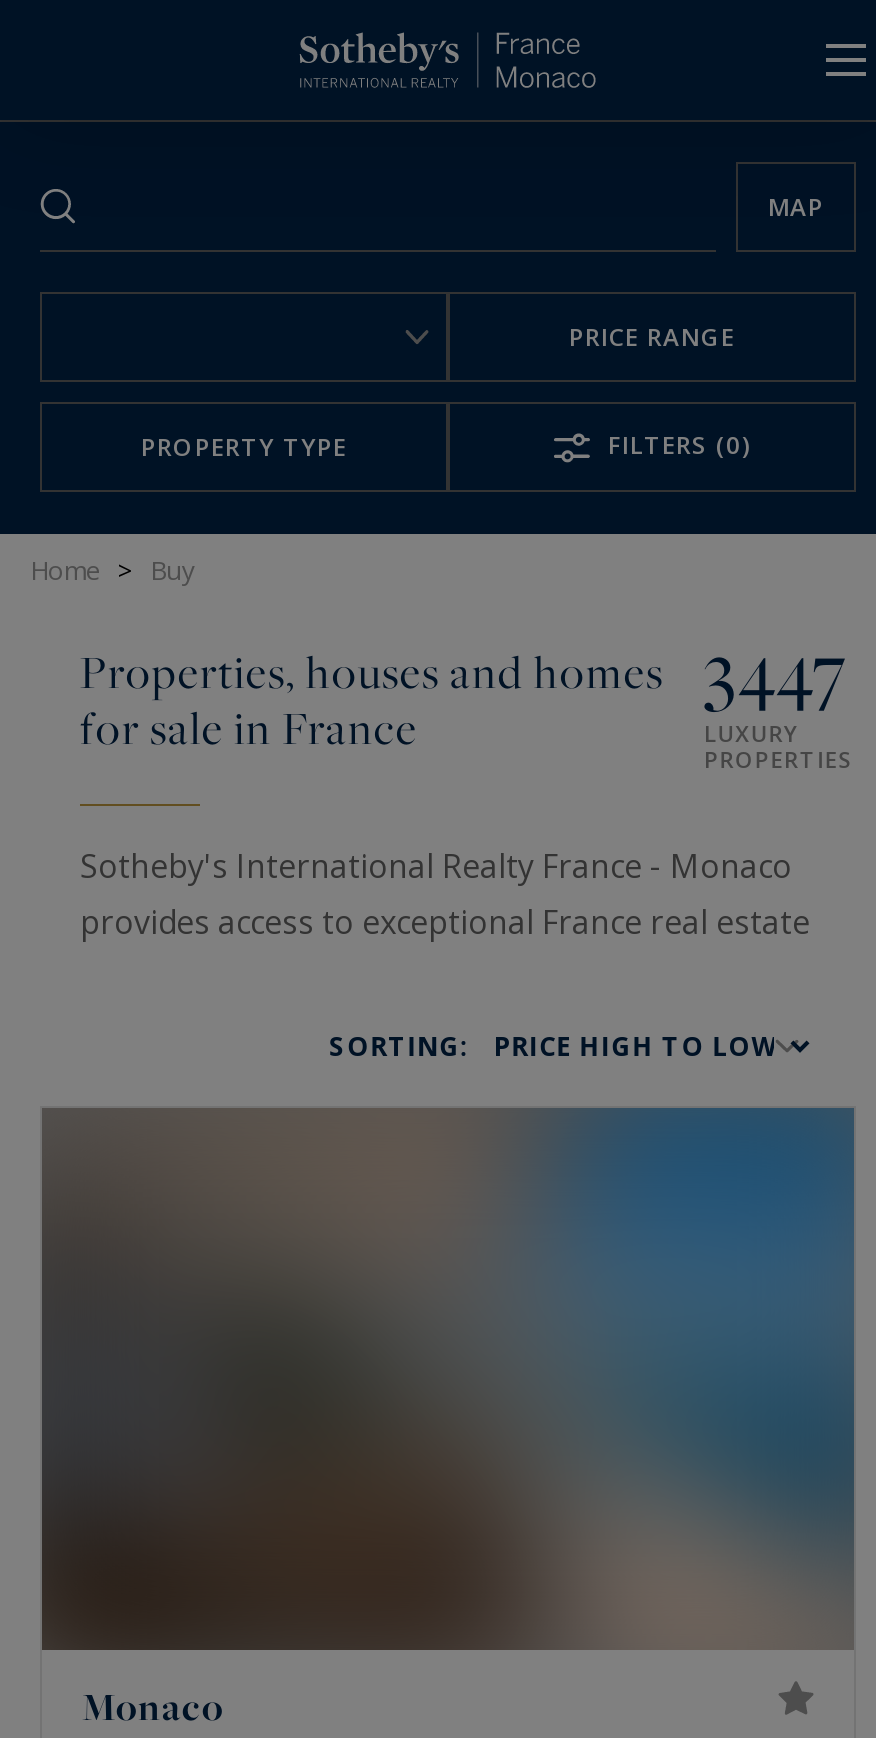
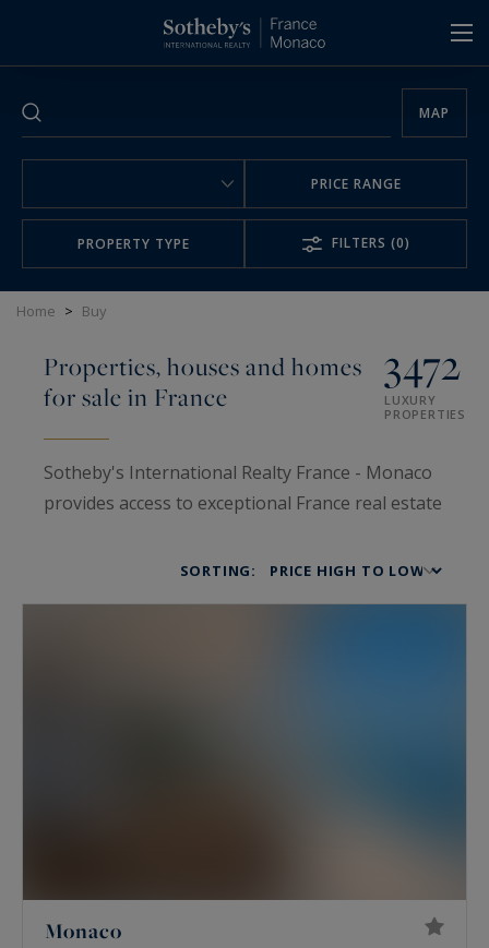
- Properties, houses and homes 3447
+ Properties, houses and homes 3472
